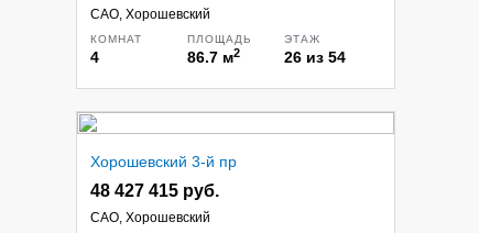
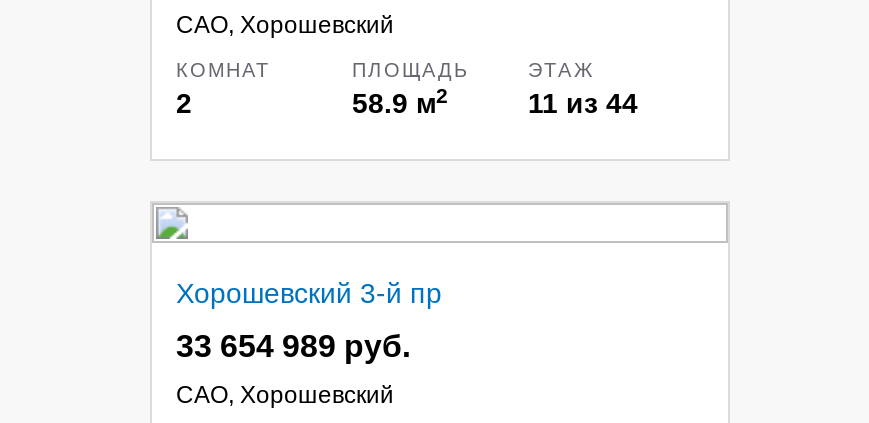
- 4
+ 2

- 86.7 м2
+ 58.9 м2

- 26 из 54
+ 11 из 44

- 48 427 415 руб.
+ 33 654 989 руб.
